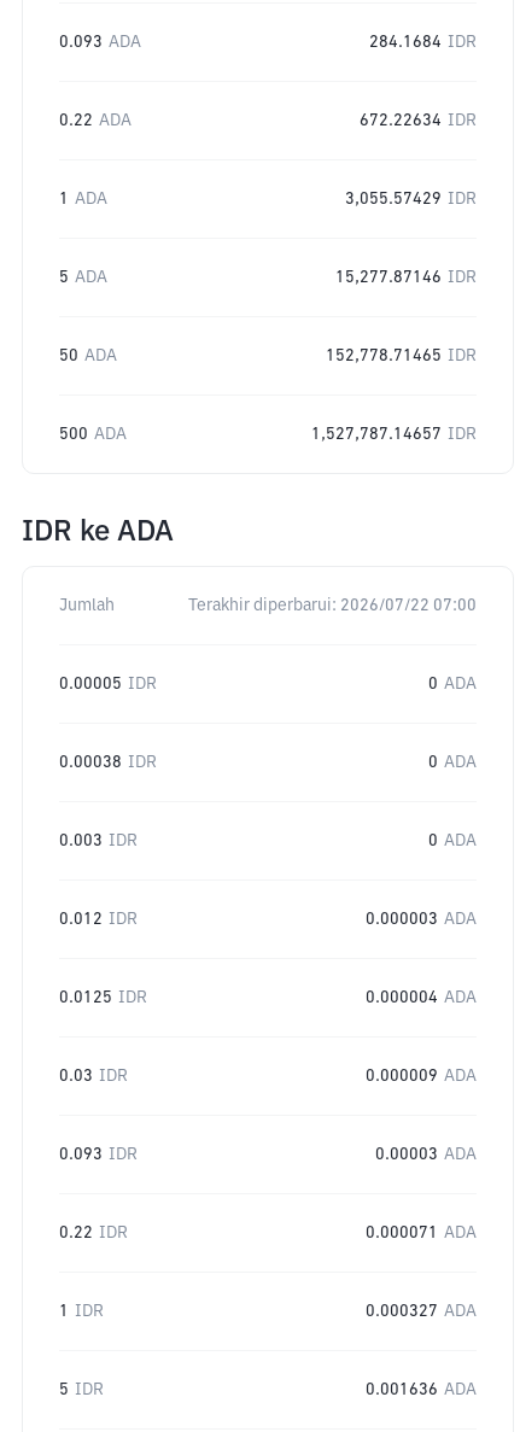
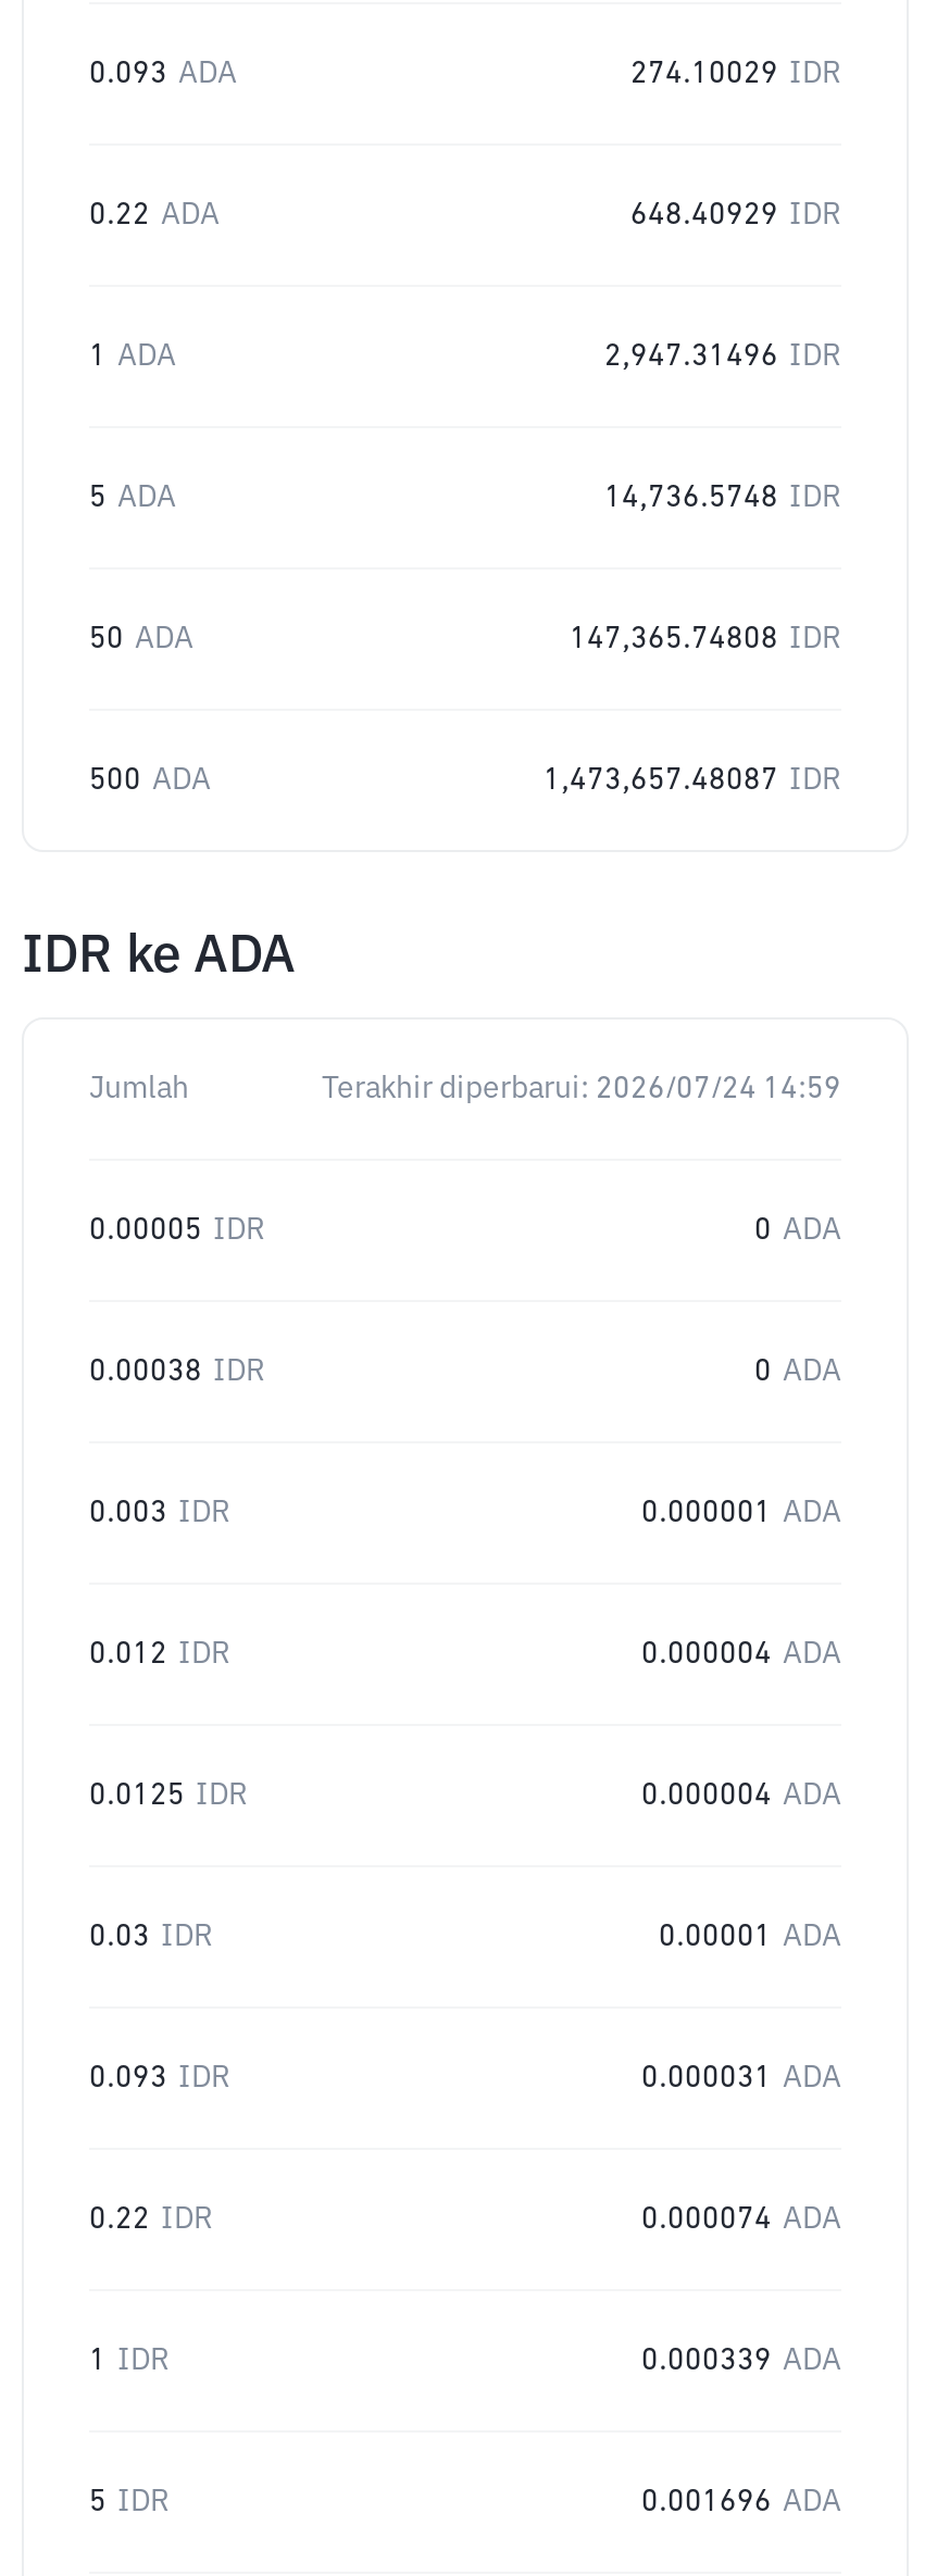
- 284.1684 IDR
+ 274.10029 IDR

- 672.22634 IDR
+ 648.40929 IDR

- 3,055.57429 IDR
+ 2,947.31496 IDR

- 15,277.87146 IDR
+ 14,736.5748 IDR

- 152,778.71465 IDR
+ 147,365.74808 IDR

- 1,527,787.14657 IDR
+ 1,473,657.48087 IDR

- Terakhir diperbarui: 2026/07/22 07:00
+ Terakhir diperbarui: 2026/07/24 14:59

- 0 ADA
+ 0.000001 ADA

- 0.000003 ADA
+ 0.000004 ADA

- 0.000009 ADA
+ 0.00001 ADA

- 0.00003 ADA
+ 0.000031 ADA

- 0.000071 ADA
+ 0.000074 ADA

- 0.000327 ADA
+ 0.000339 ADA

- 0.001636 ADA
+ 0.001696 ADA
